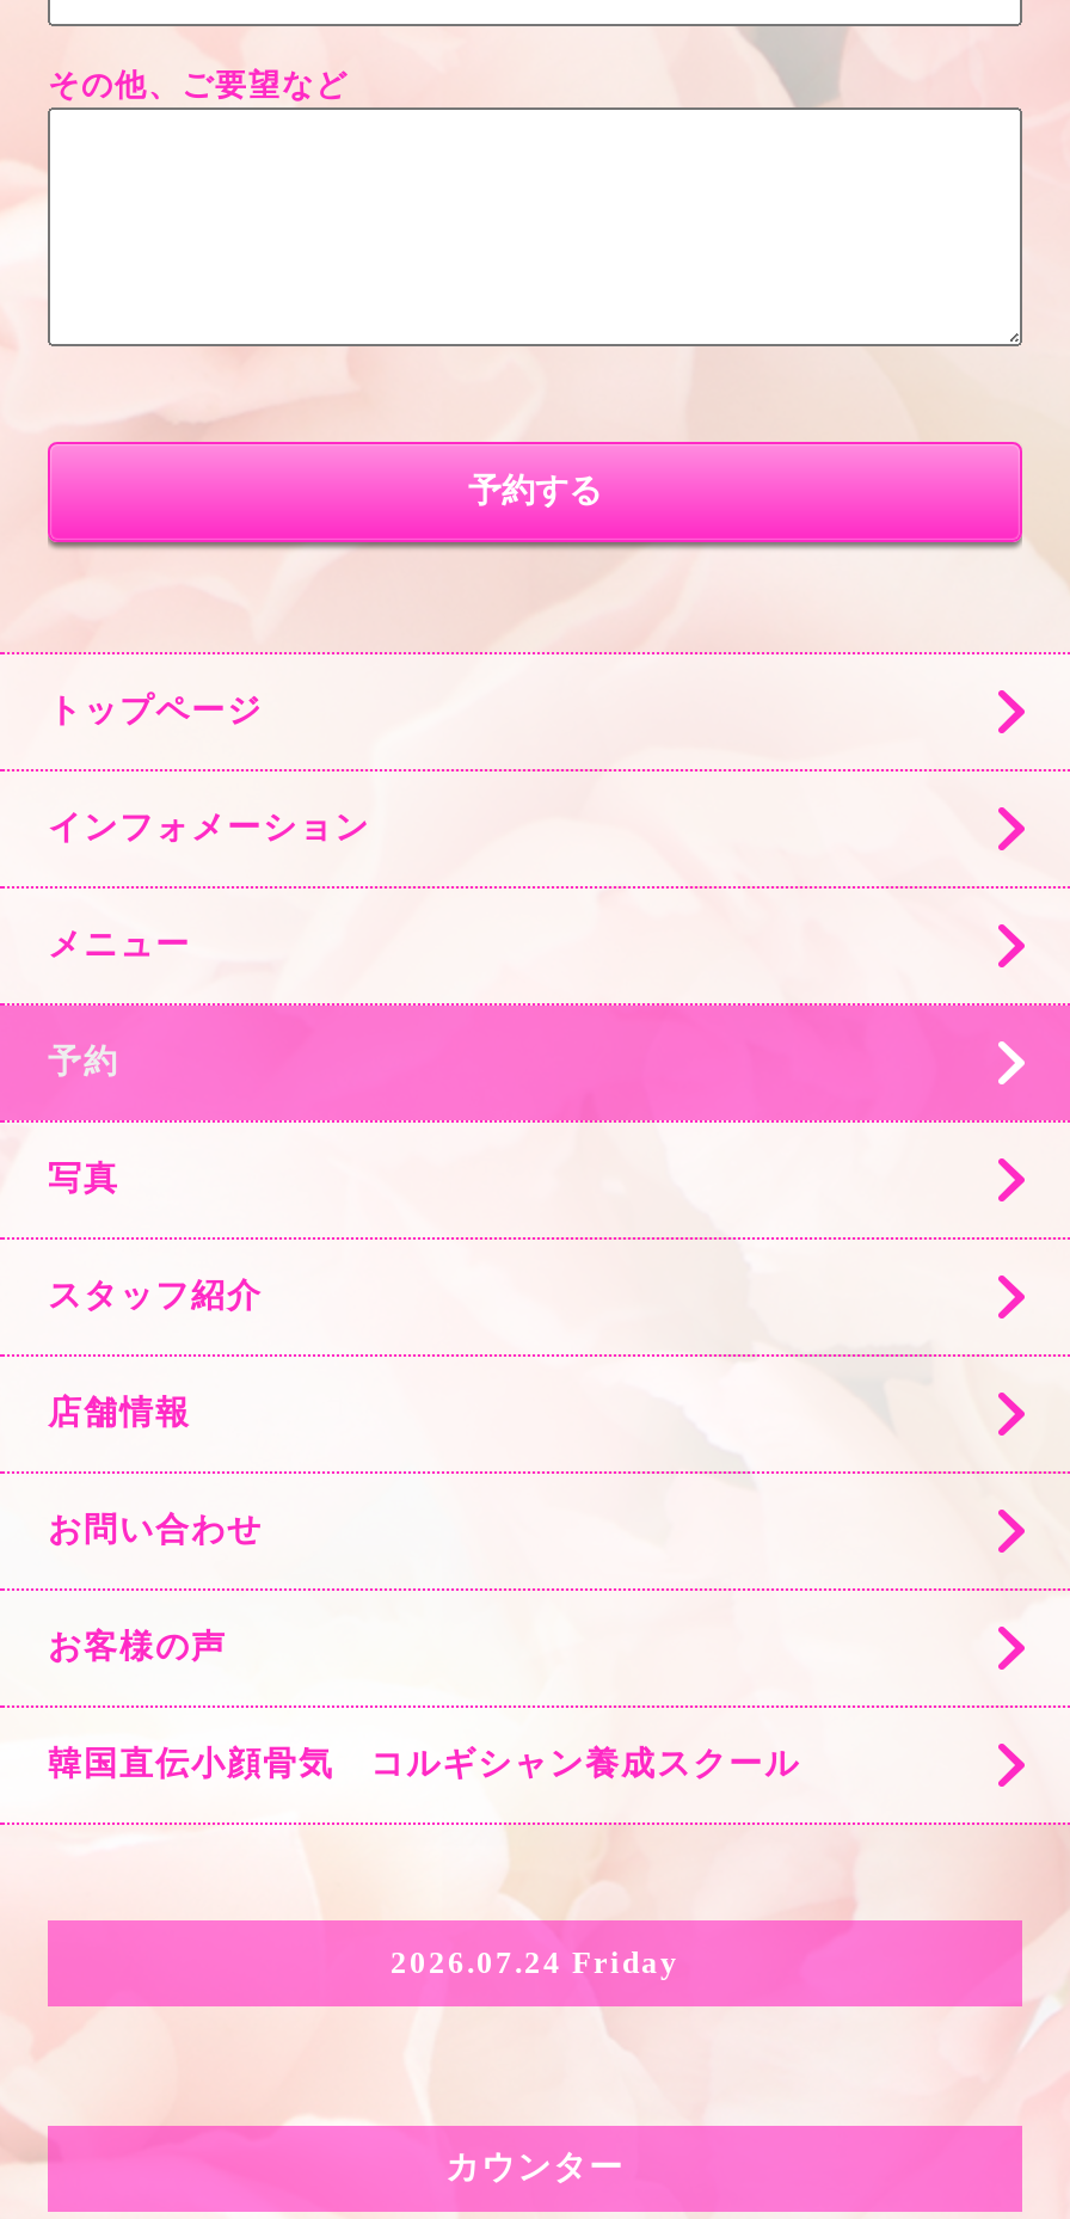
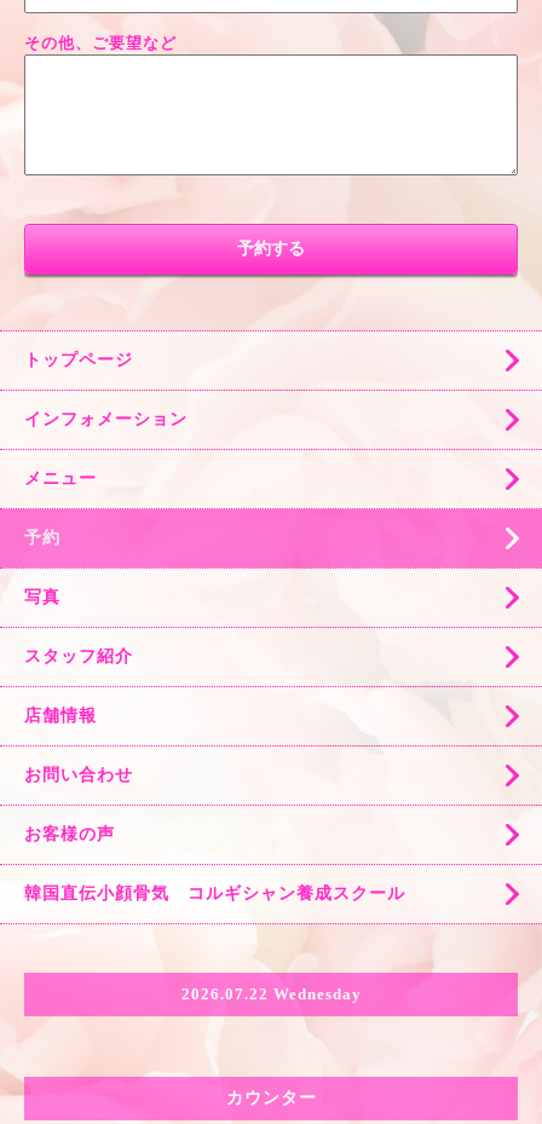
- 2026.07.24 Friday
+ 2026.07.22 Wednesday
